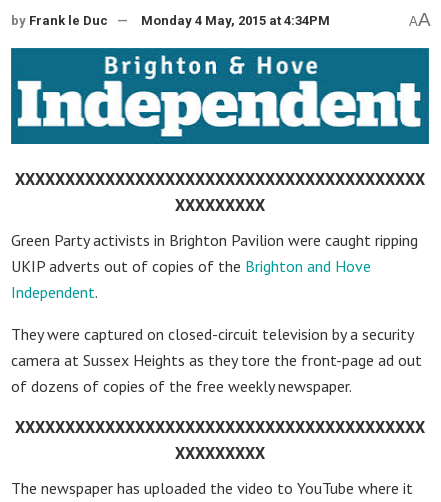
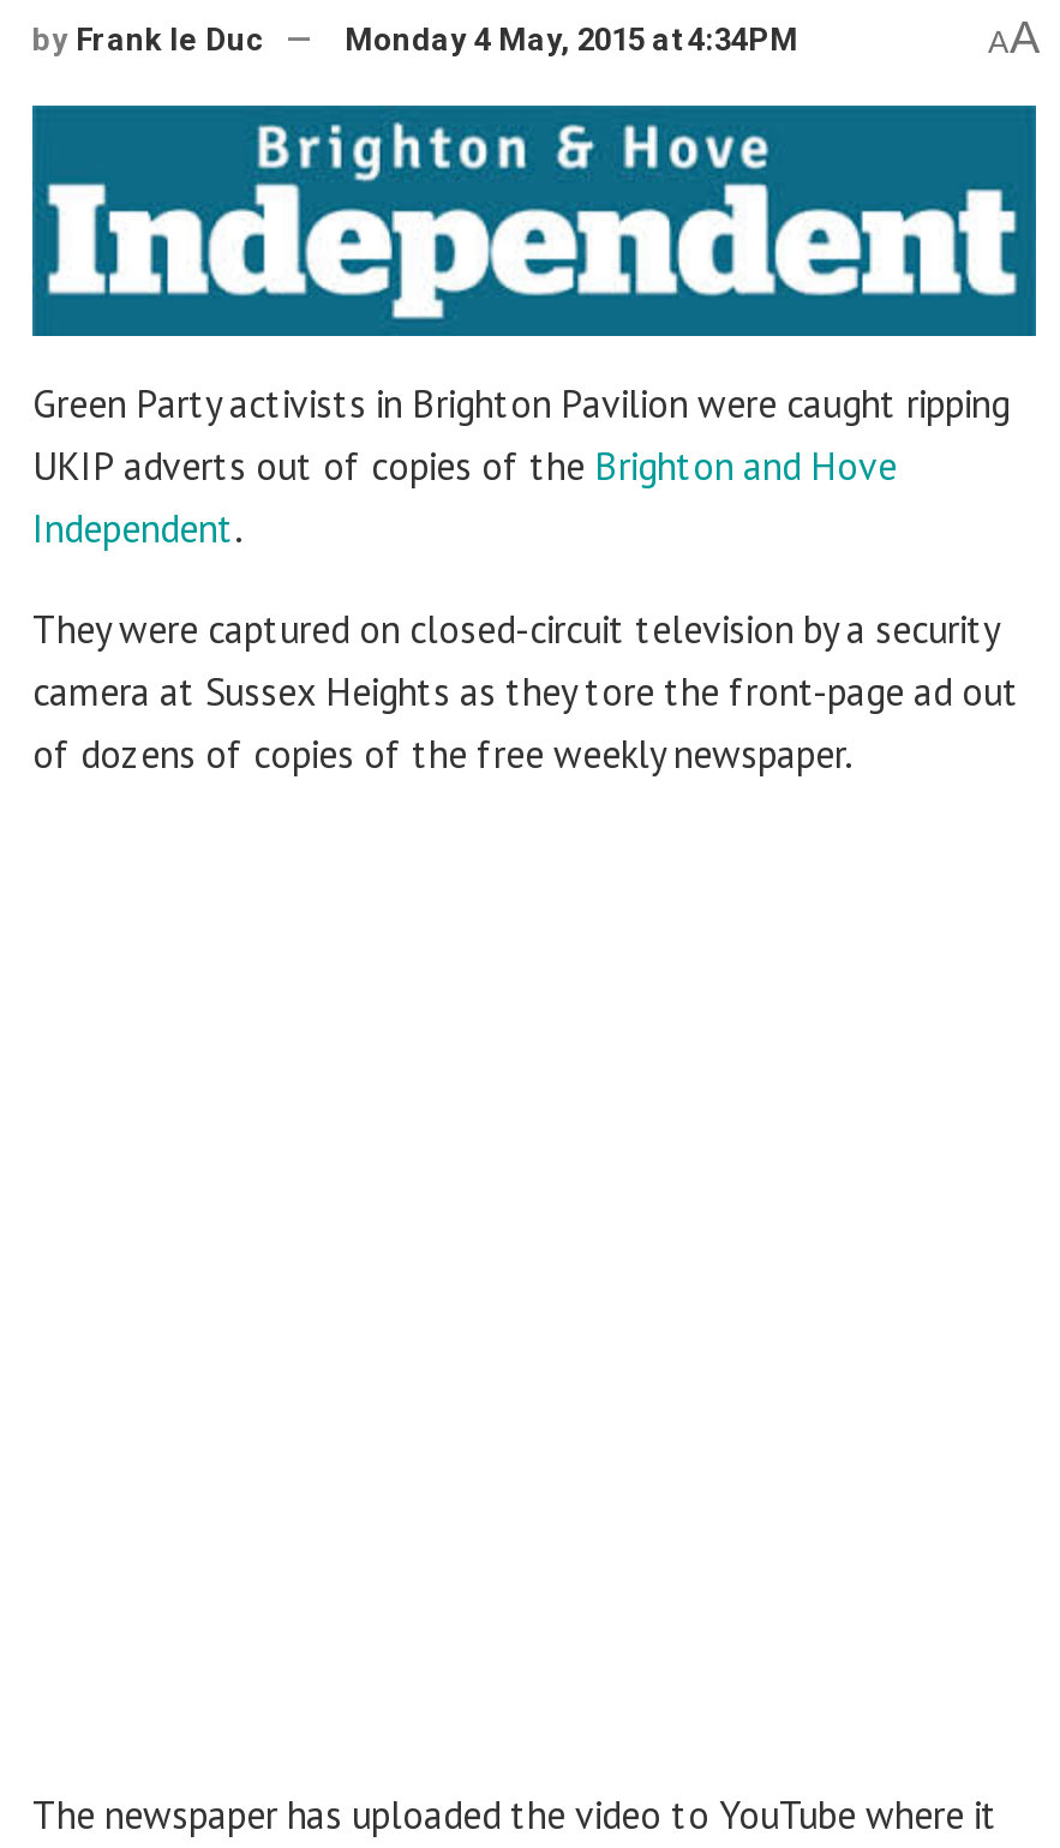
- XXXXXXXXXXXXXXXXXXXXXXXXXXXXXXXXXXXXXXXXX
- XXXXXXXXX

moved up: Green Party activists in Brighton Pavilion were caught ripping | UKIP adverts out of copies of the Brighton and Hove | Independent. | They were captured on closed-circuit television by a security | camera at Sussex Heights as they tore the front-page ad out | of dozens of copies of the free weekly newspaper.

- XXXXXXXXXXXXXXXXXXXXXXXXXXXXXXXXXXXXXXXXX
- XXXXXXXXX
